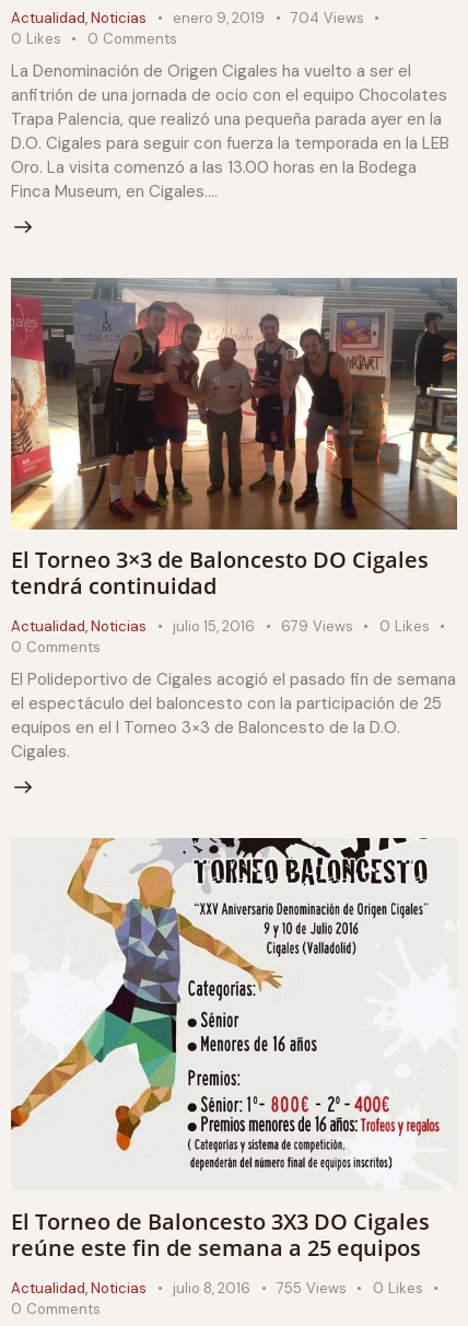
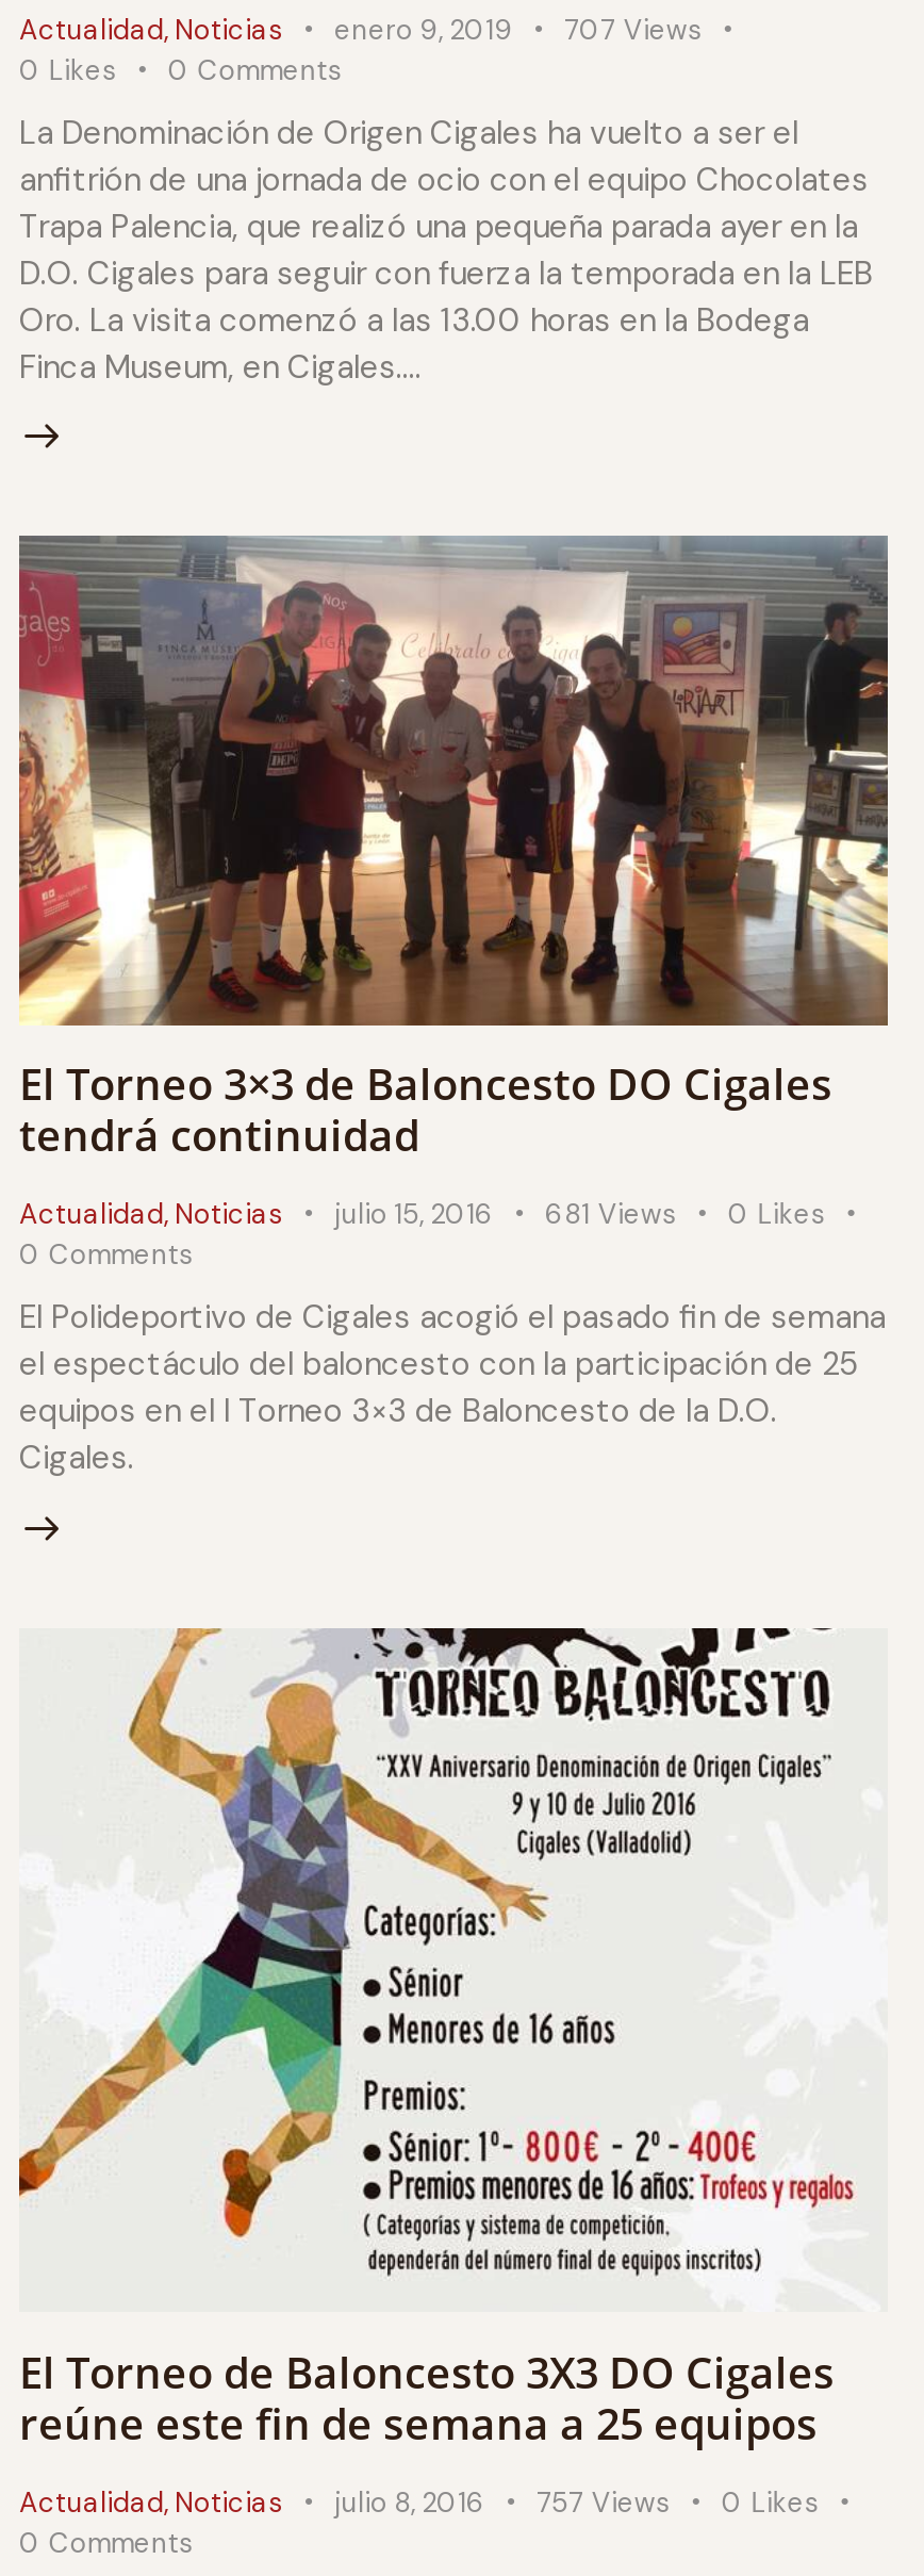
- Actualidad, Noticias enero 9, 2019 704 Views
+ Actualidad, Noticias enero 9, 2019 707 Views

- 679 Views
+ 681 Views

- 755 Views
+ 757 Views
